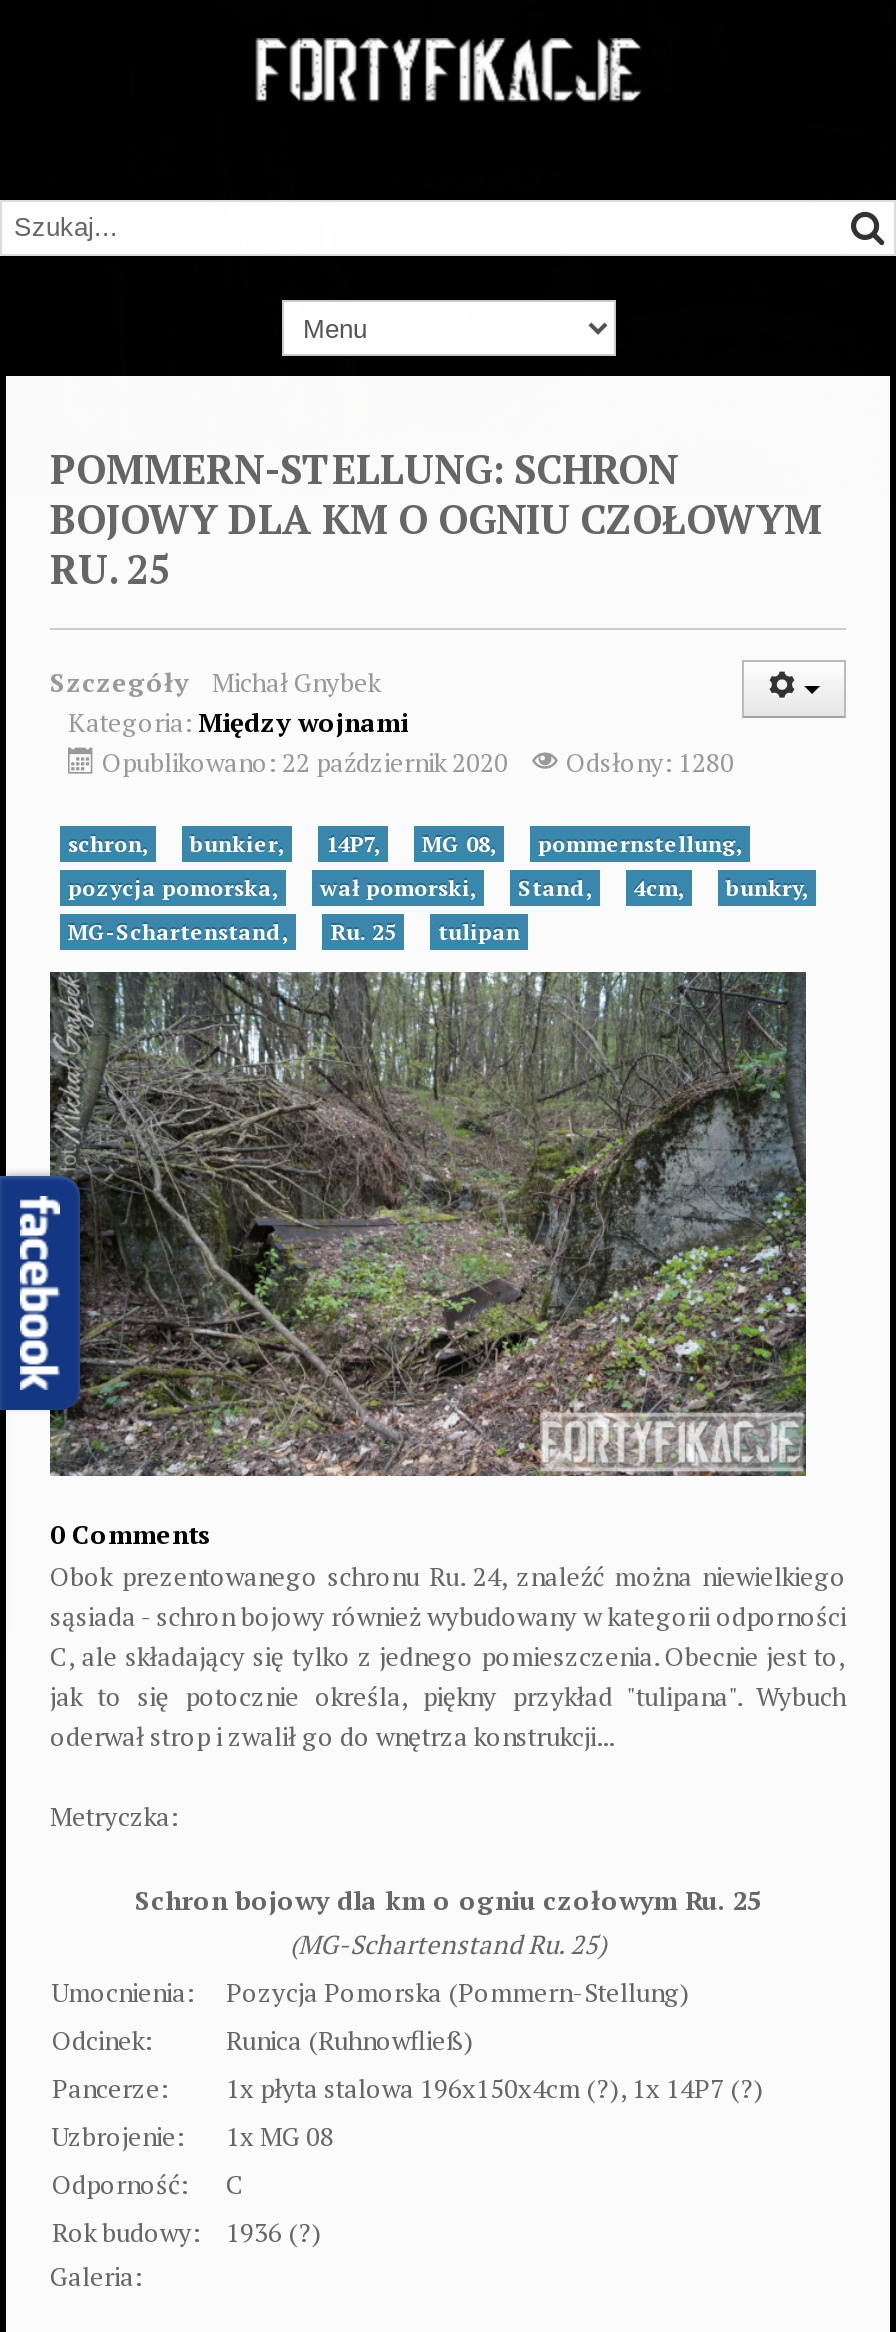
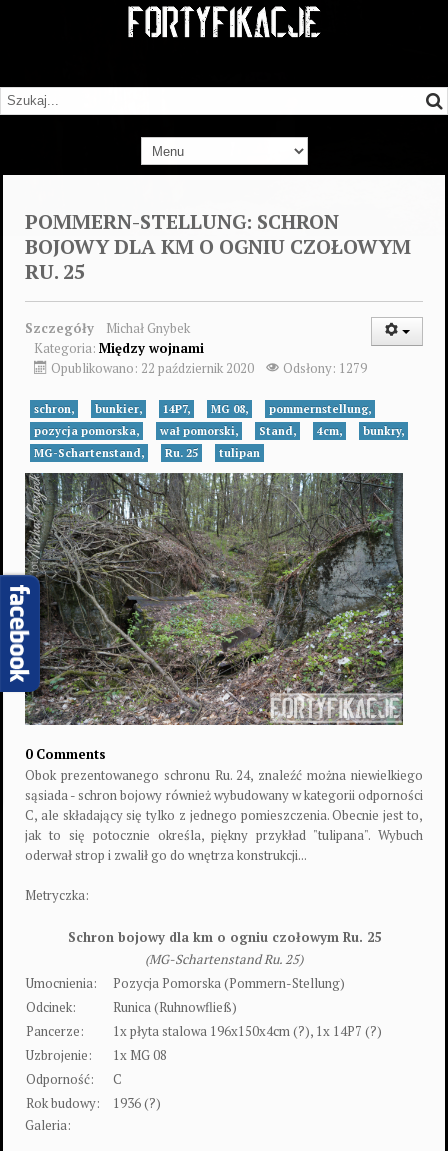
- Opublikowano: 22 październik 2020 Odsłony: 1280
+ Opublikowano: 22 październik 2020 Odsłony: 1279
